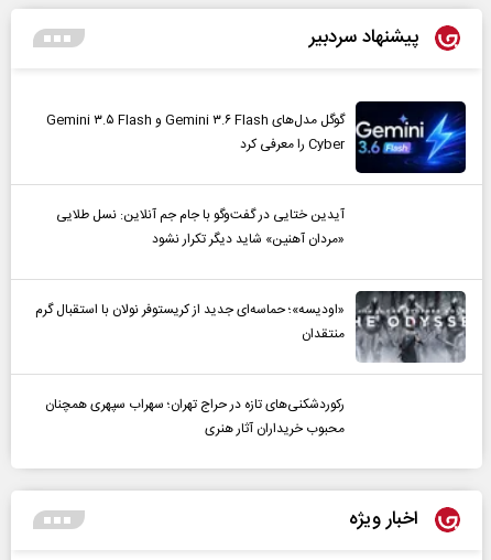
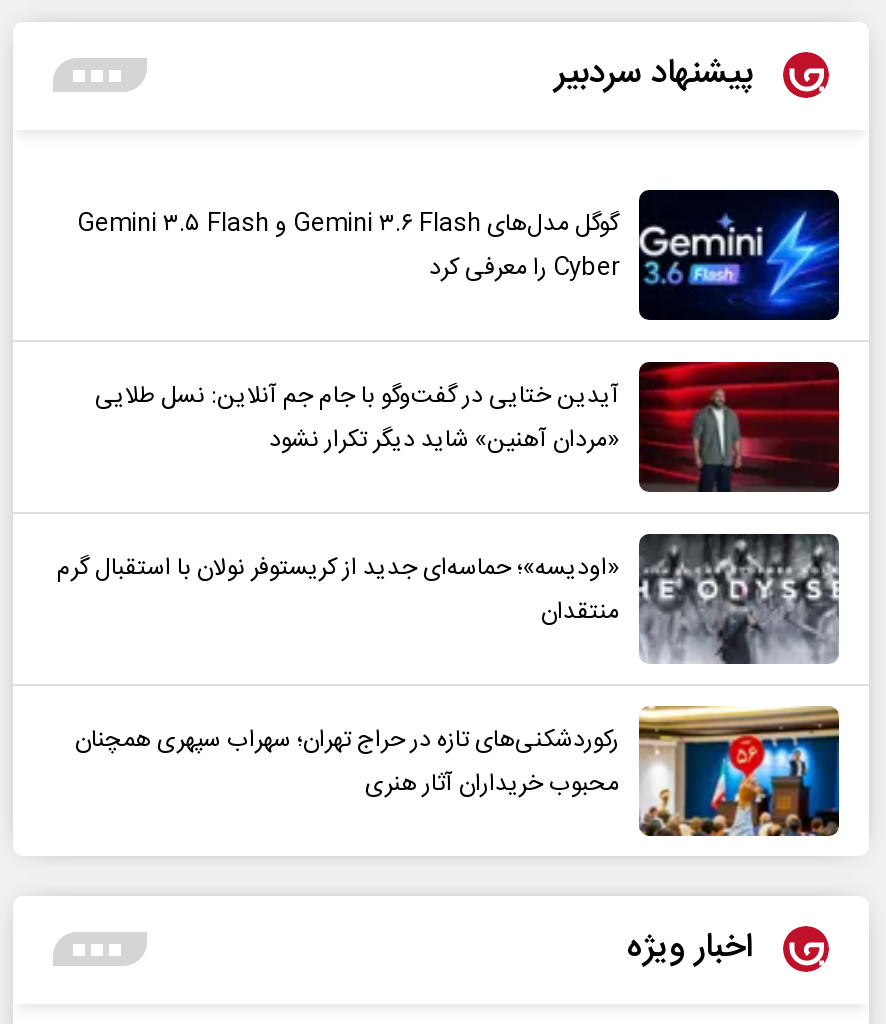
+ [image]

+ [image]
